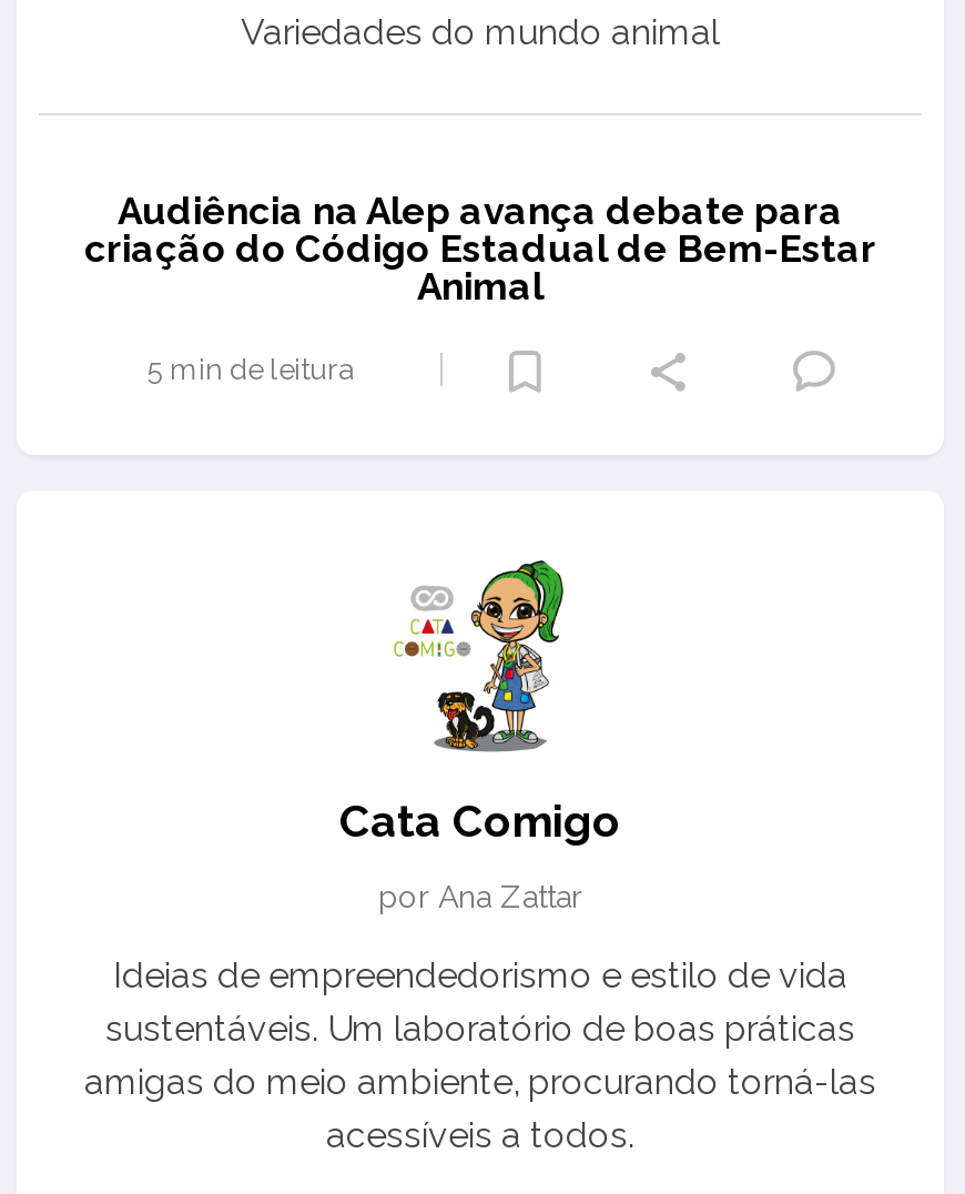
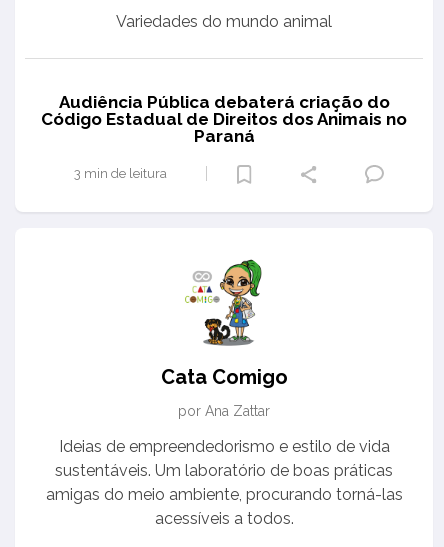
- Audiência na Alep avança debate para
- criação do Código Estadual de Bem-Estar
- Animal
+ Audiência Pública debaterá criação do
+ Código Estadual de Direitos dos Animais no
+ Paraná

- 5 min de leitura
+ 3 min de leitura
